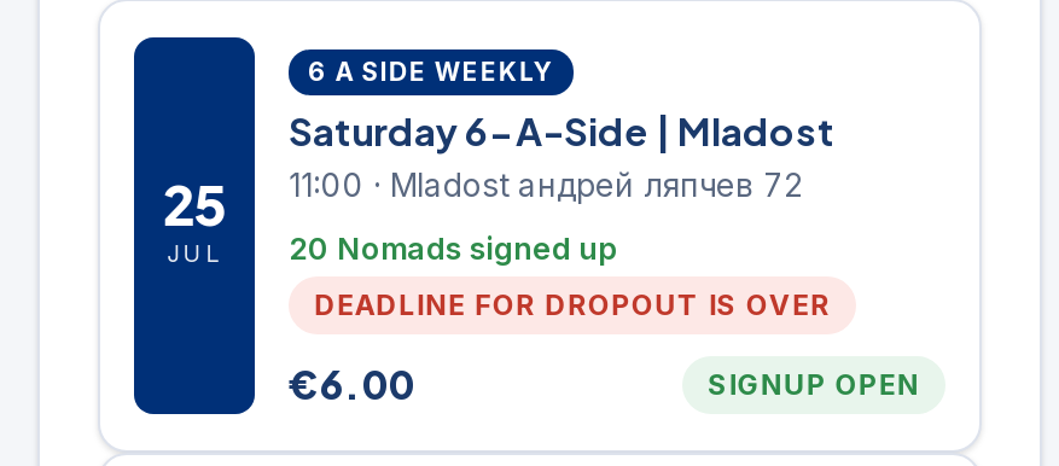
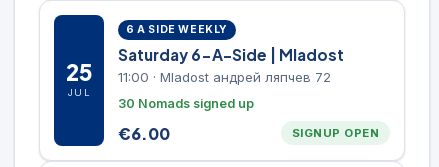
- 20 Nomads signed up
- DEADLINE FOR DROPOUT IS OVER
+ 30 Nomads signed up
